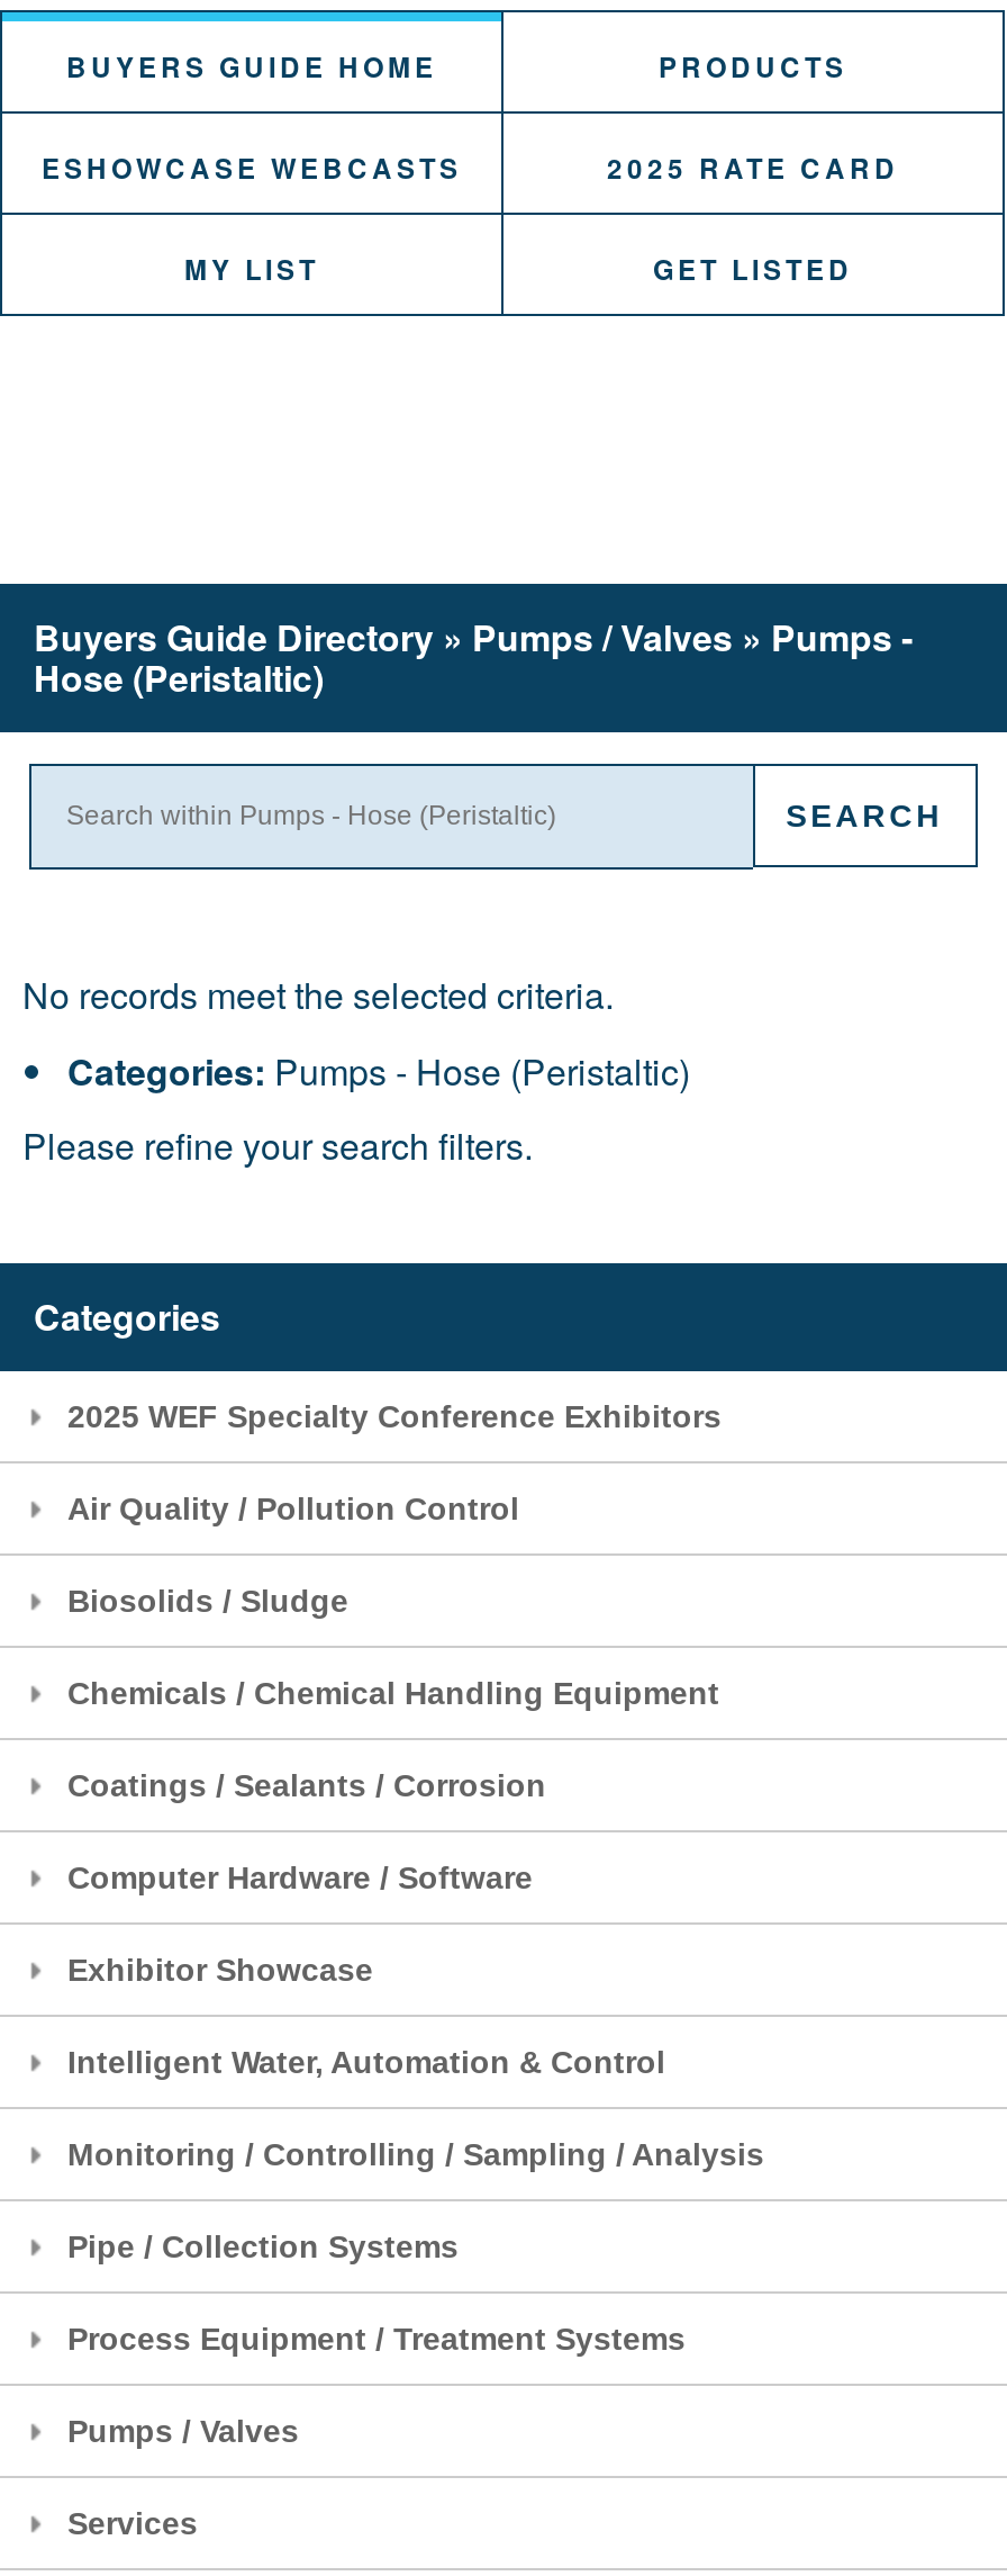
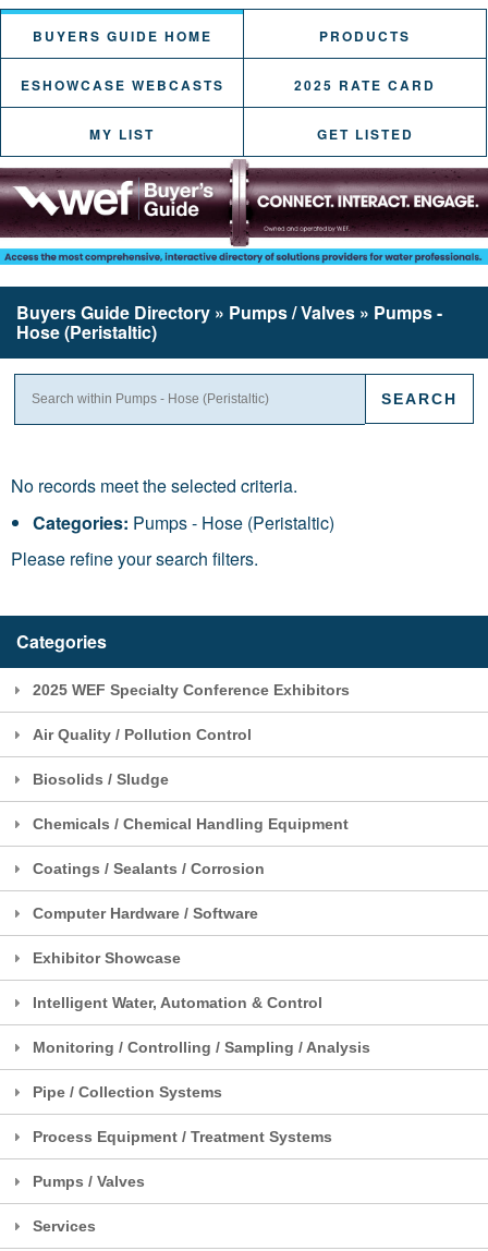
+ [image]
